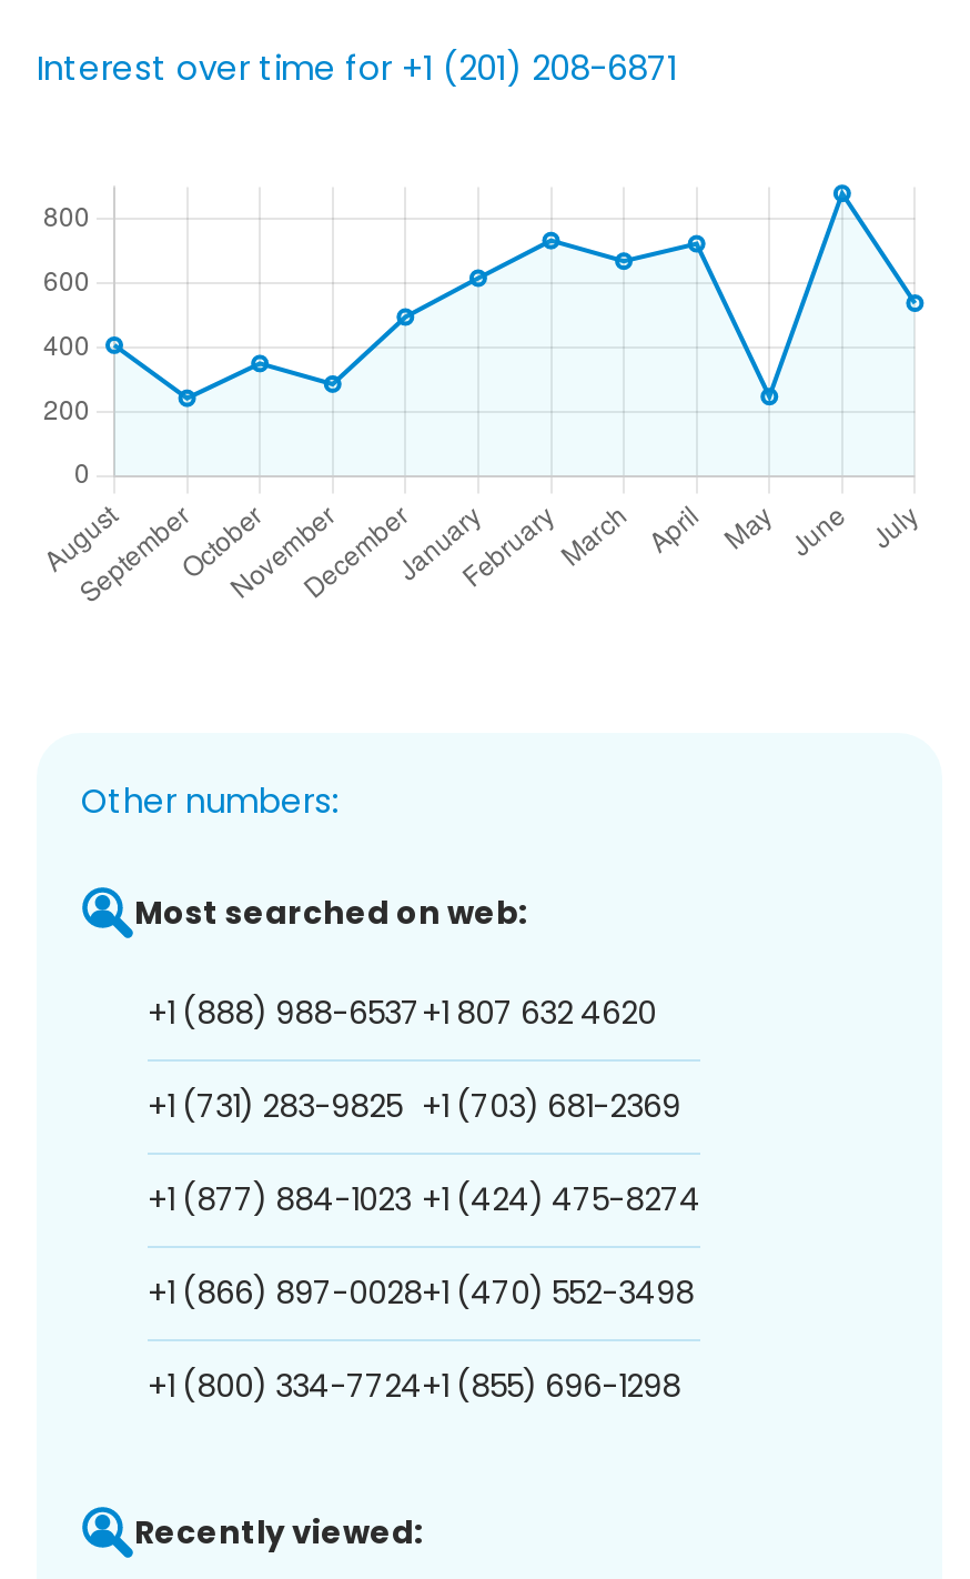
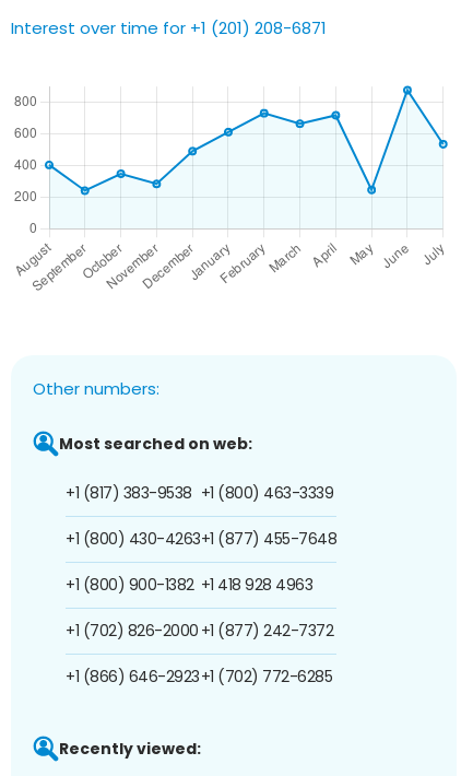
- +1 (888) 988-6537
+ +1 (817) 383-9538

- +1 807 632 4620
+ +1 (800) 463-3339

- +1 (731) 283-9825
+ +1 (800) 430-4263

- +1 (703) 681-2369
+ +1 (877) 455-7648

- +1 (877) 884-1023
+ +1 (800) 900-1382

- +1 (424) 475-8274
+ +1 418 928 4963

- +1 (866) 897-0028
+ +1 (702) 826-2000

- +1 (470) 552-3498
+ +1 (877) 242-7372

- +1 (800) 334-7724
+ +1 (866) 646-2923

- +1 (855) 696-1298
+ +1 (702) 772-6285
